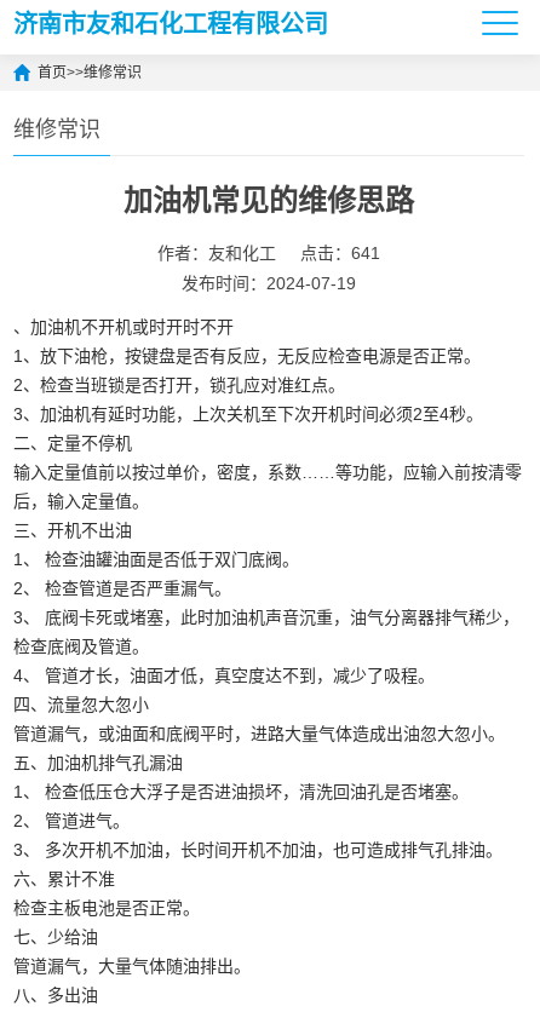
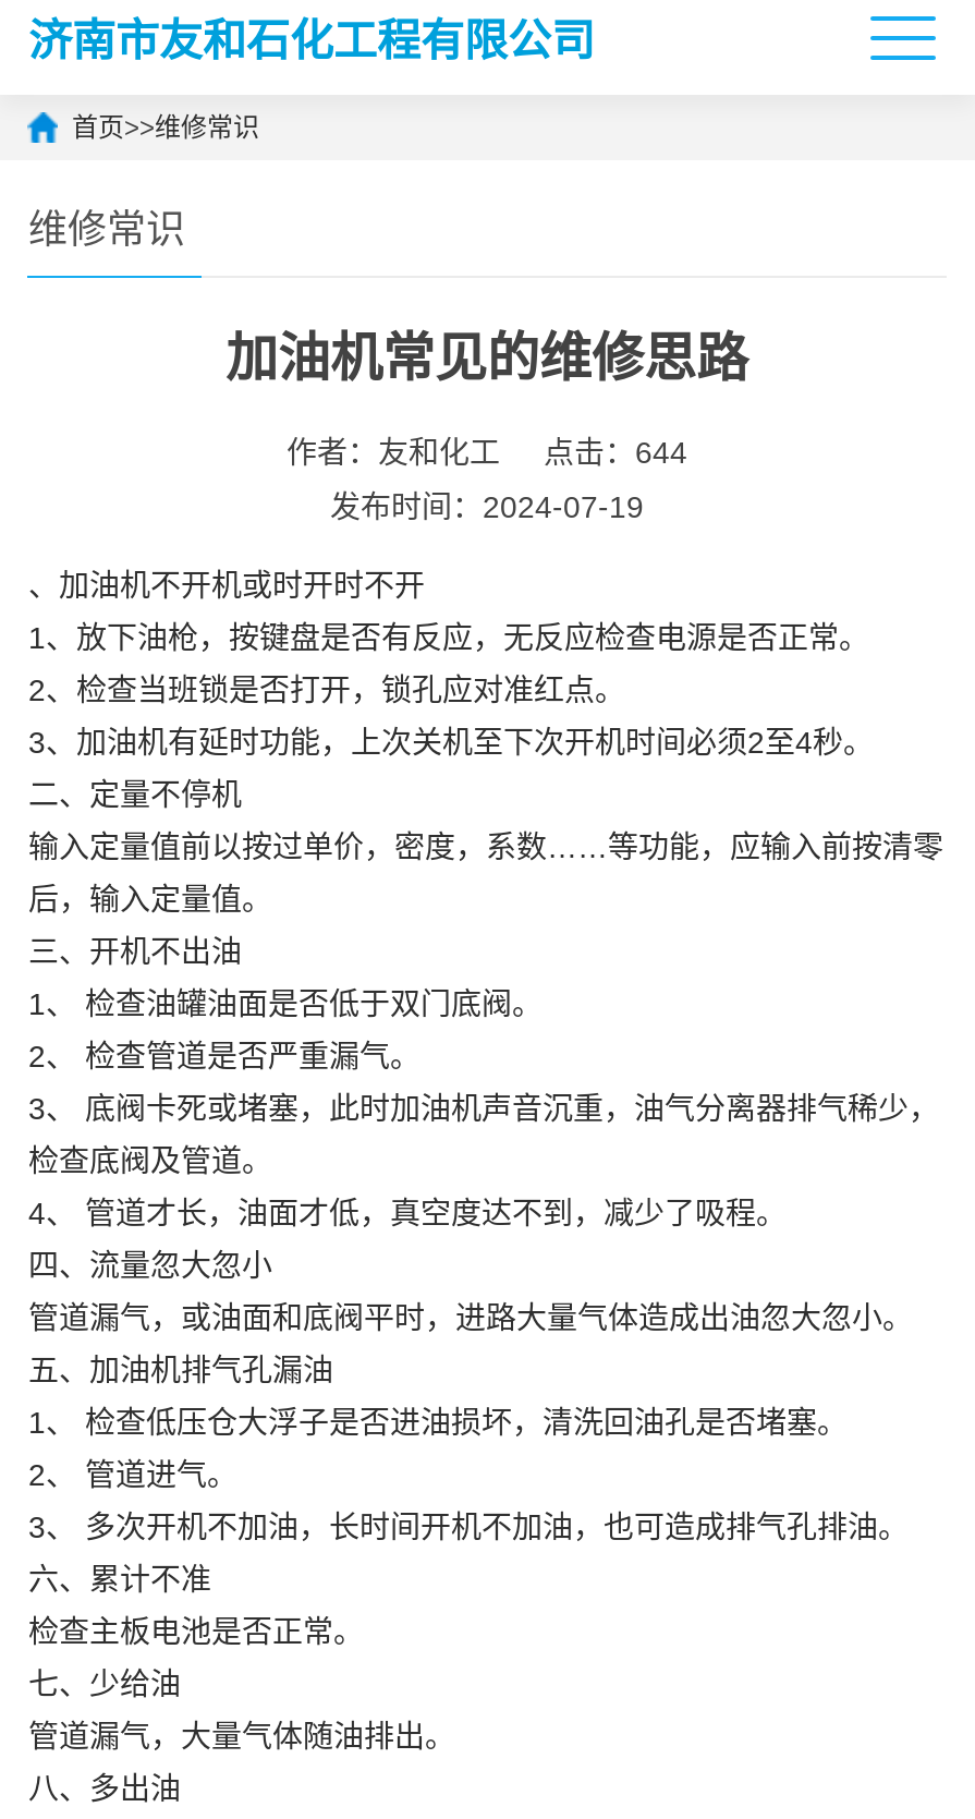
- 作者：友和化工 点击：641
+ 作者：友和化工 点击：644
